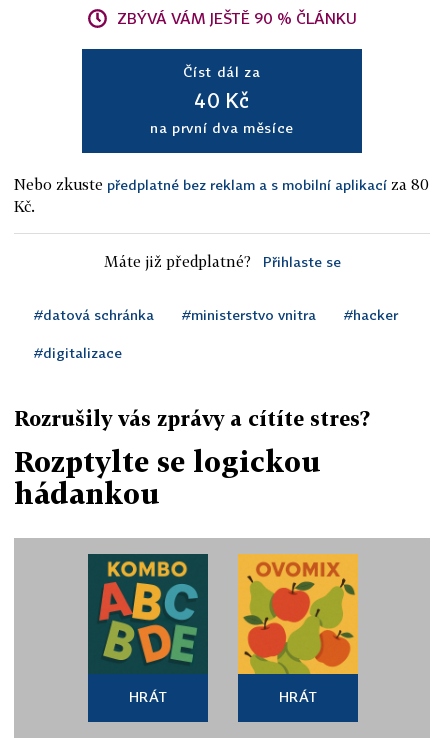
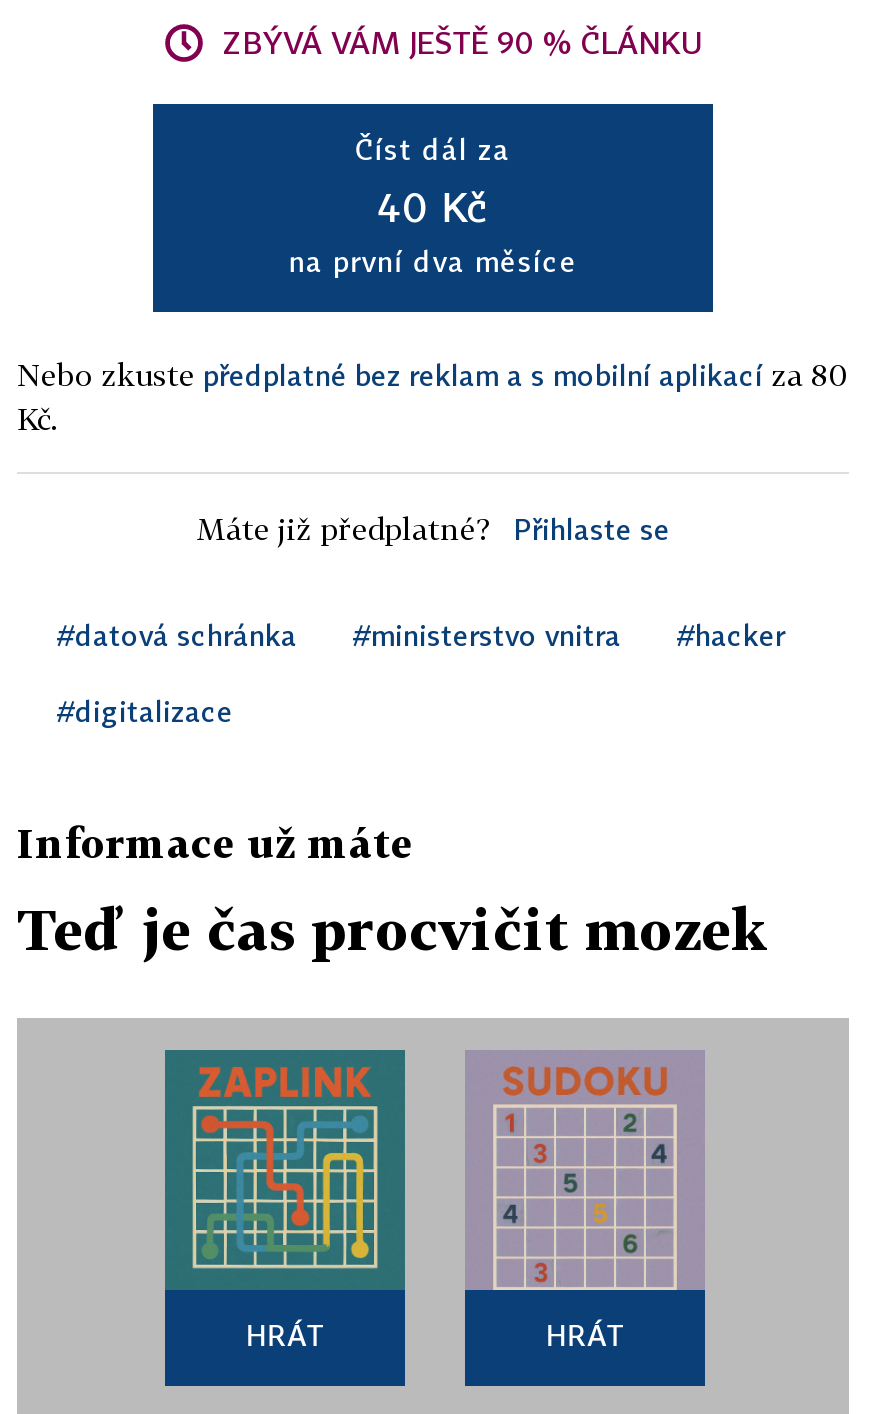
- Rozrušily vás zprávy a cítíte stres?
+ Informace už máte

- Rozptylte se logickou
- hádankou
+ Teď je čas procvičit mozek

- [image]
+ [image]

- [image]
+ [image]
